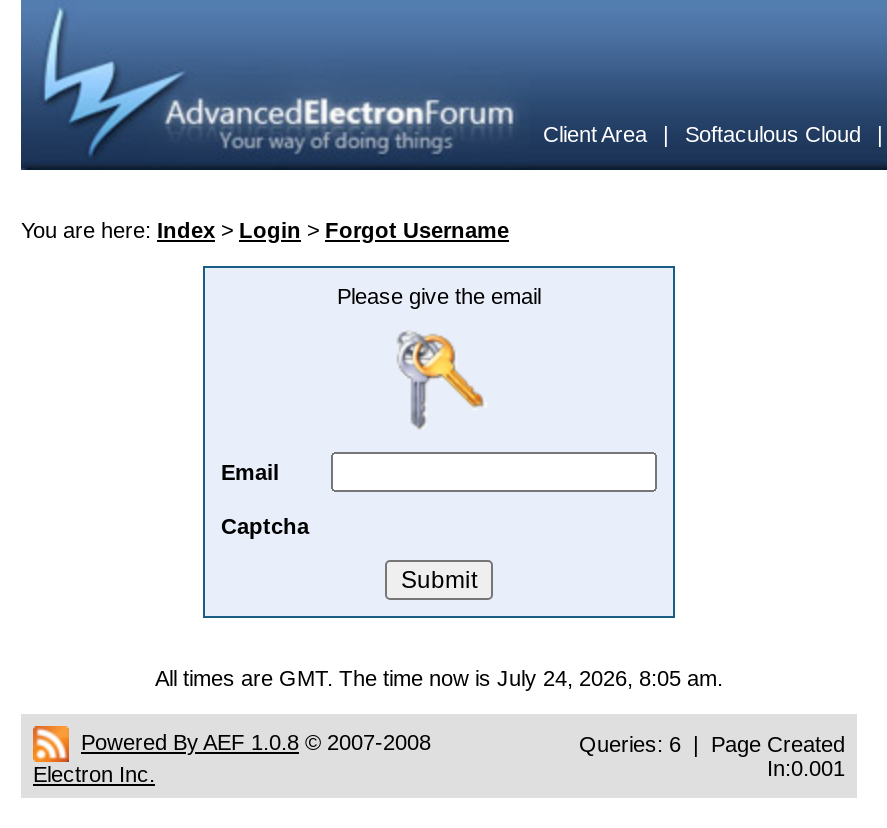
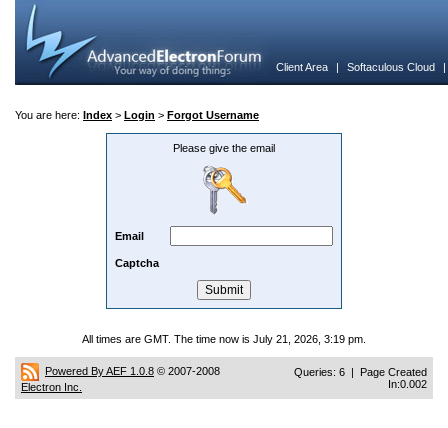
- All times are GMT. The time now is July 24, 2026, 8:05 am.
+ All times are GMT. The time now is July 21, 2026, 3:19 pm.

- In:0.001
+ In:0.002
